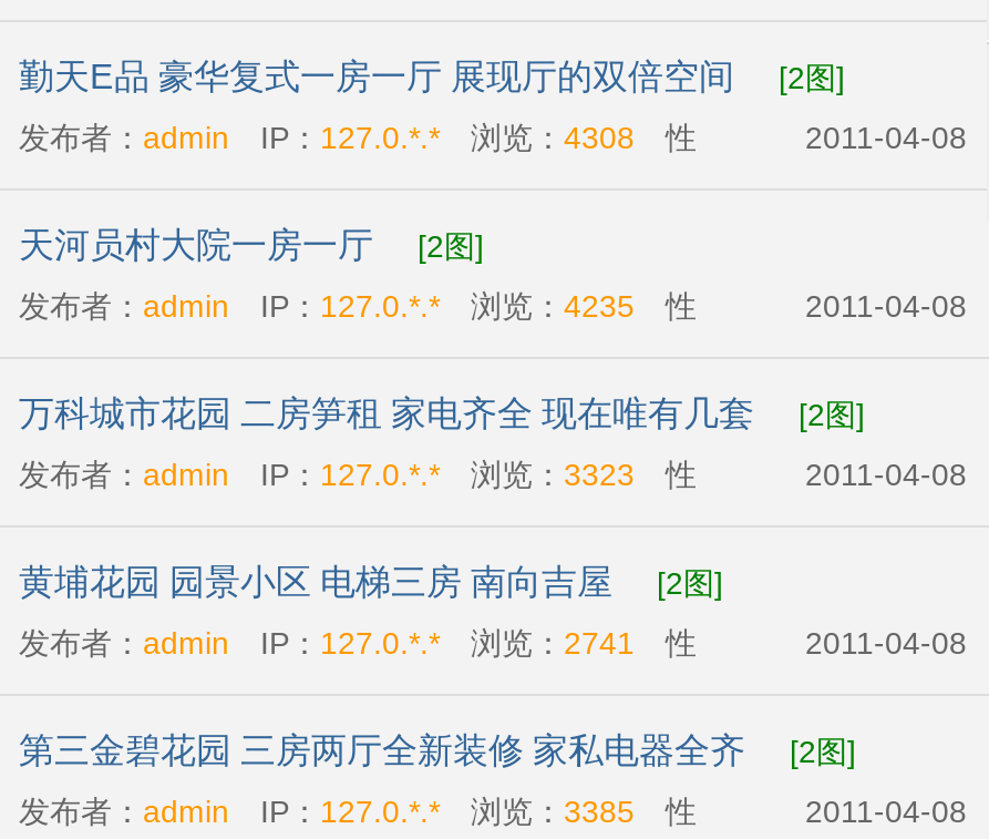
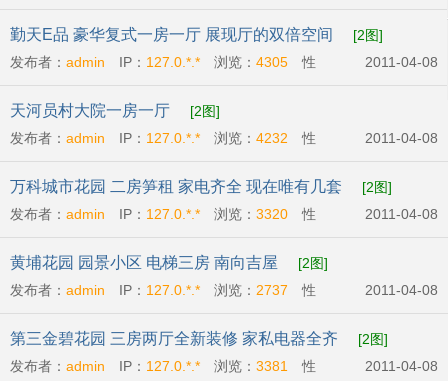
- 发布者：admin IP：127.0.*.*浏览：4308性
+ 发布者：admin IP：127.0.*.*浏览：4305性

- 发布者：admin IP：127.0.*.*浏览：4235性
+ 发布者：admin IP：127.0.*.*浏览：4232性

- 发布者：admin IP：127.0.*.*浏览：3323性
+ 发布者：admin IP：127.0.*.*浏览：3320性

- 发布者：admin IP：127.0.*.*浏览：2741性
+ 发布者：admin IP：127.0.*.*浏览：2737性

- 发布者：admin IP：127.0.*.*浏览：3385性
+ 发布者：admin IP：127.0.*.*浏览：3381性
